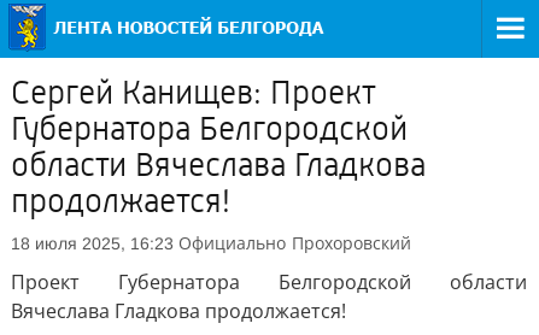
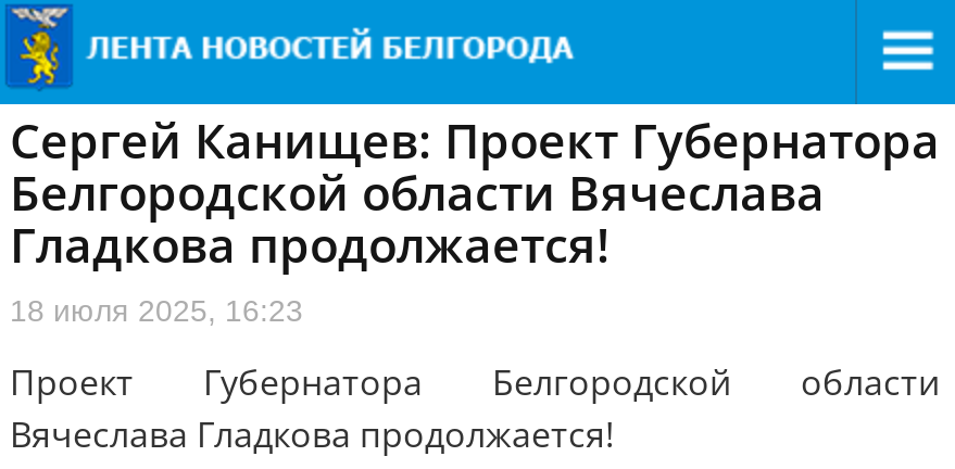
- Сергей Канищев: Проект
- Губернатора Белгородской
- области Вячеслава Гладкова
- продолжается!
- 18 июля 2025, 16:23 Официально Прохоровский
+ Сергей Канищев: Проект Губернатора
+ Белгородской области Вячеслава
+ Гладкова продолжается!
+ 18 июля 2025, 16:23
